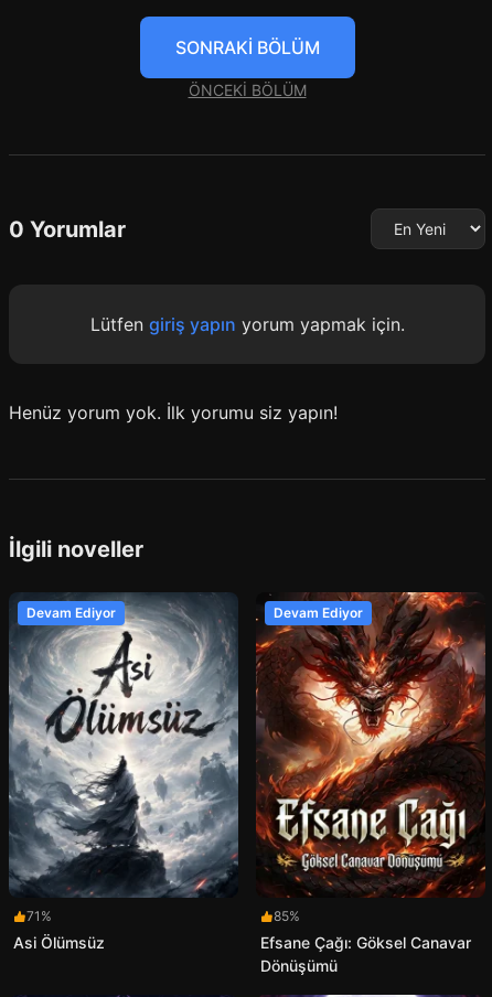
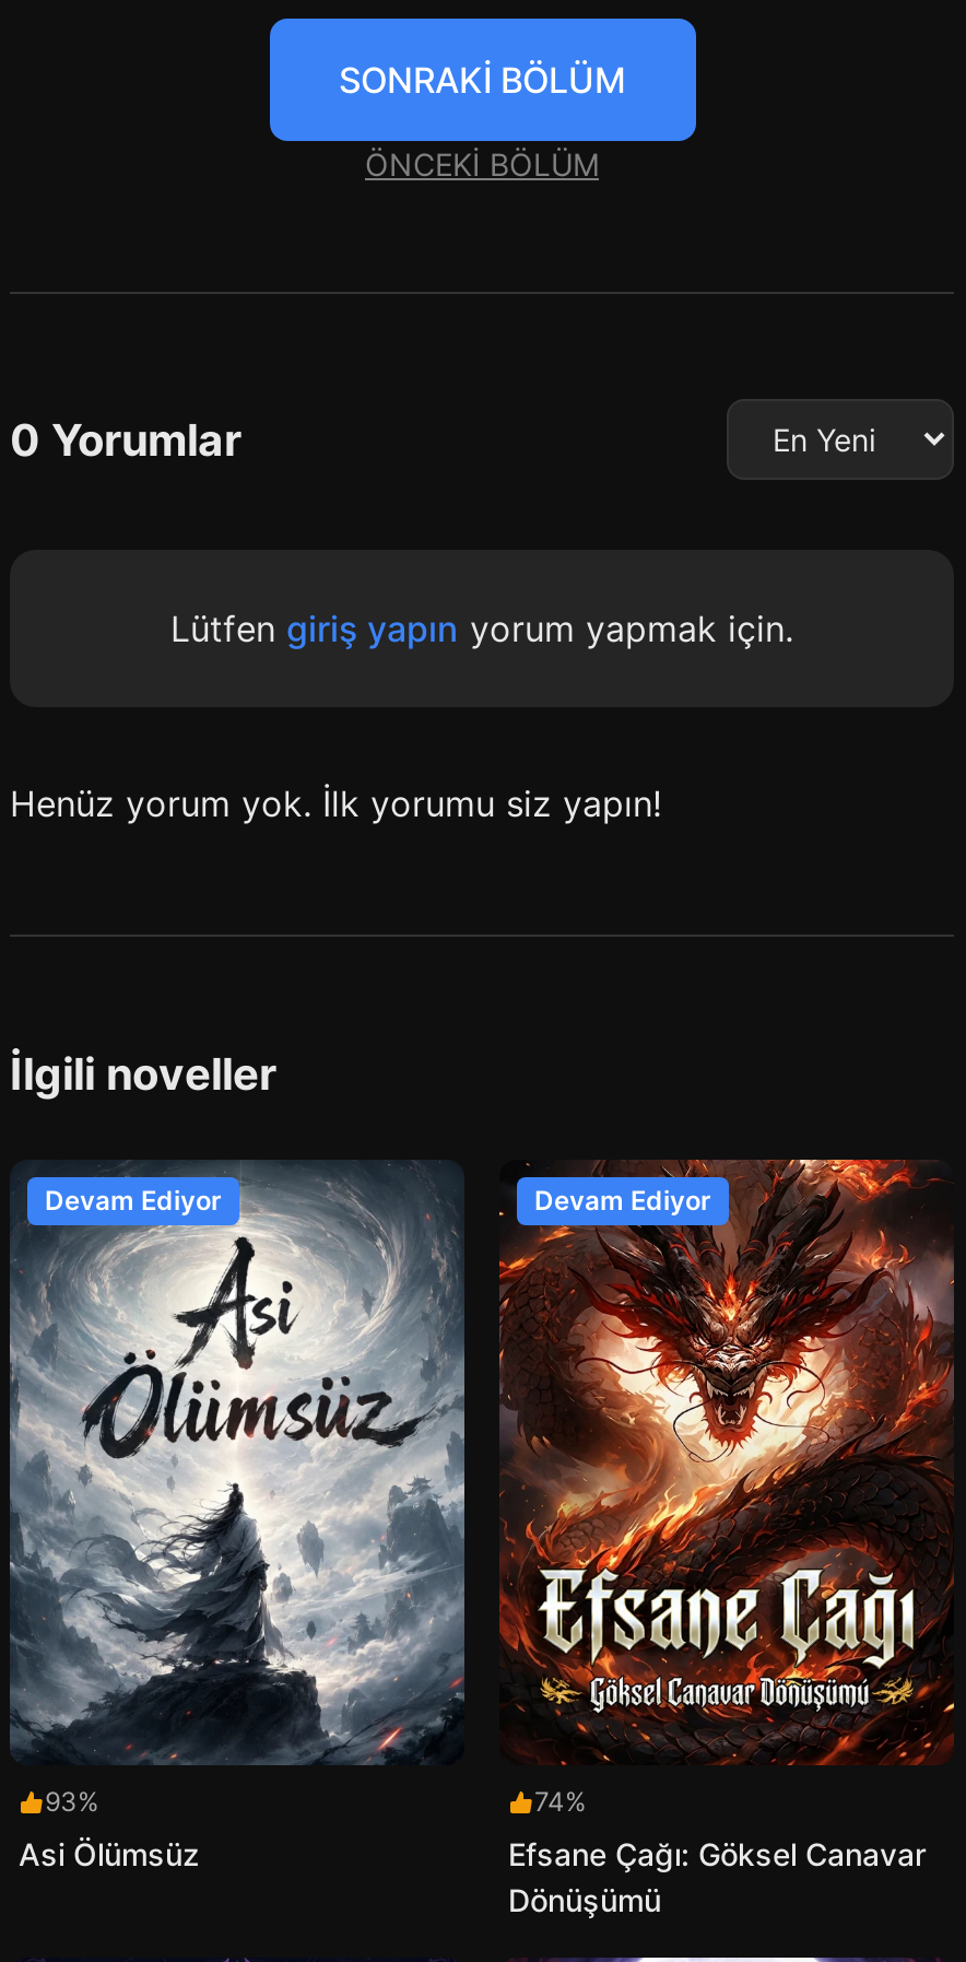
- 71%
+ 93%

- 85%
+ 74%
